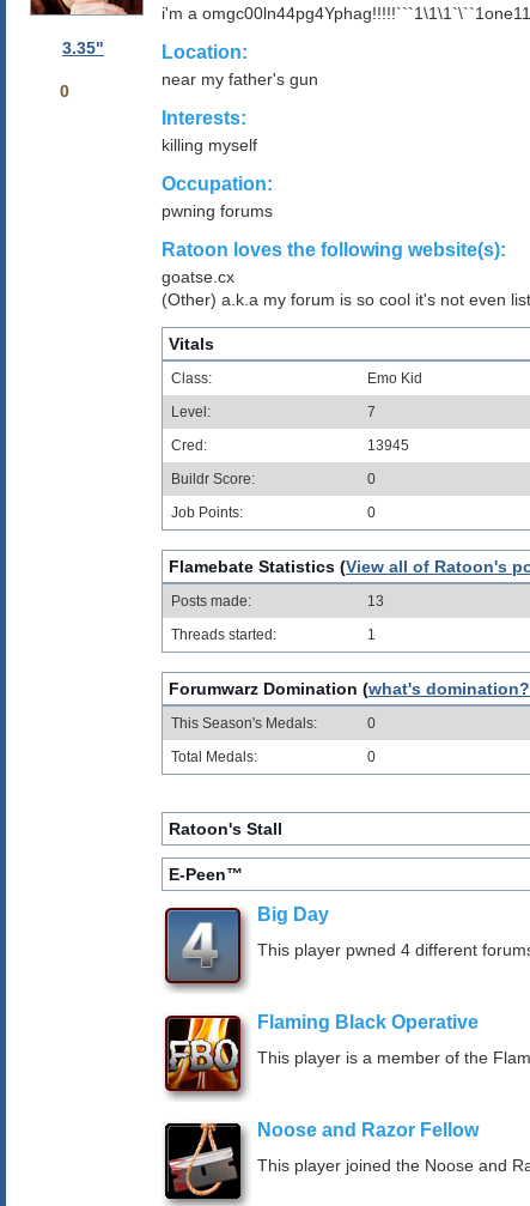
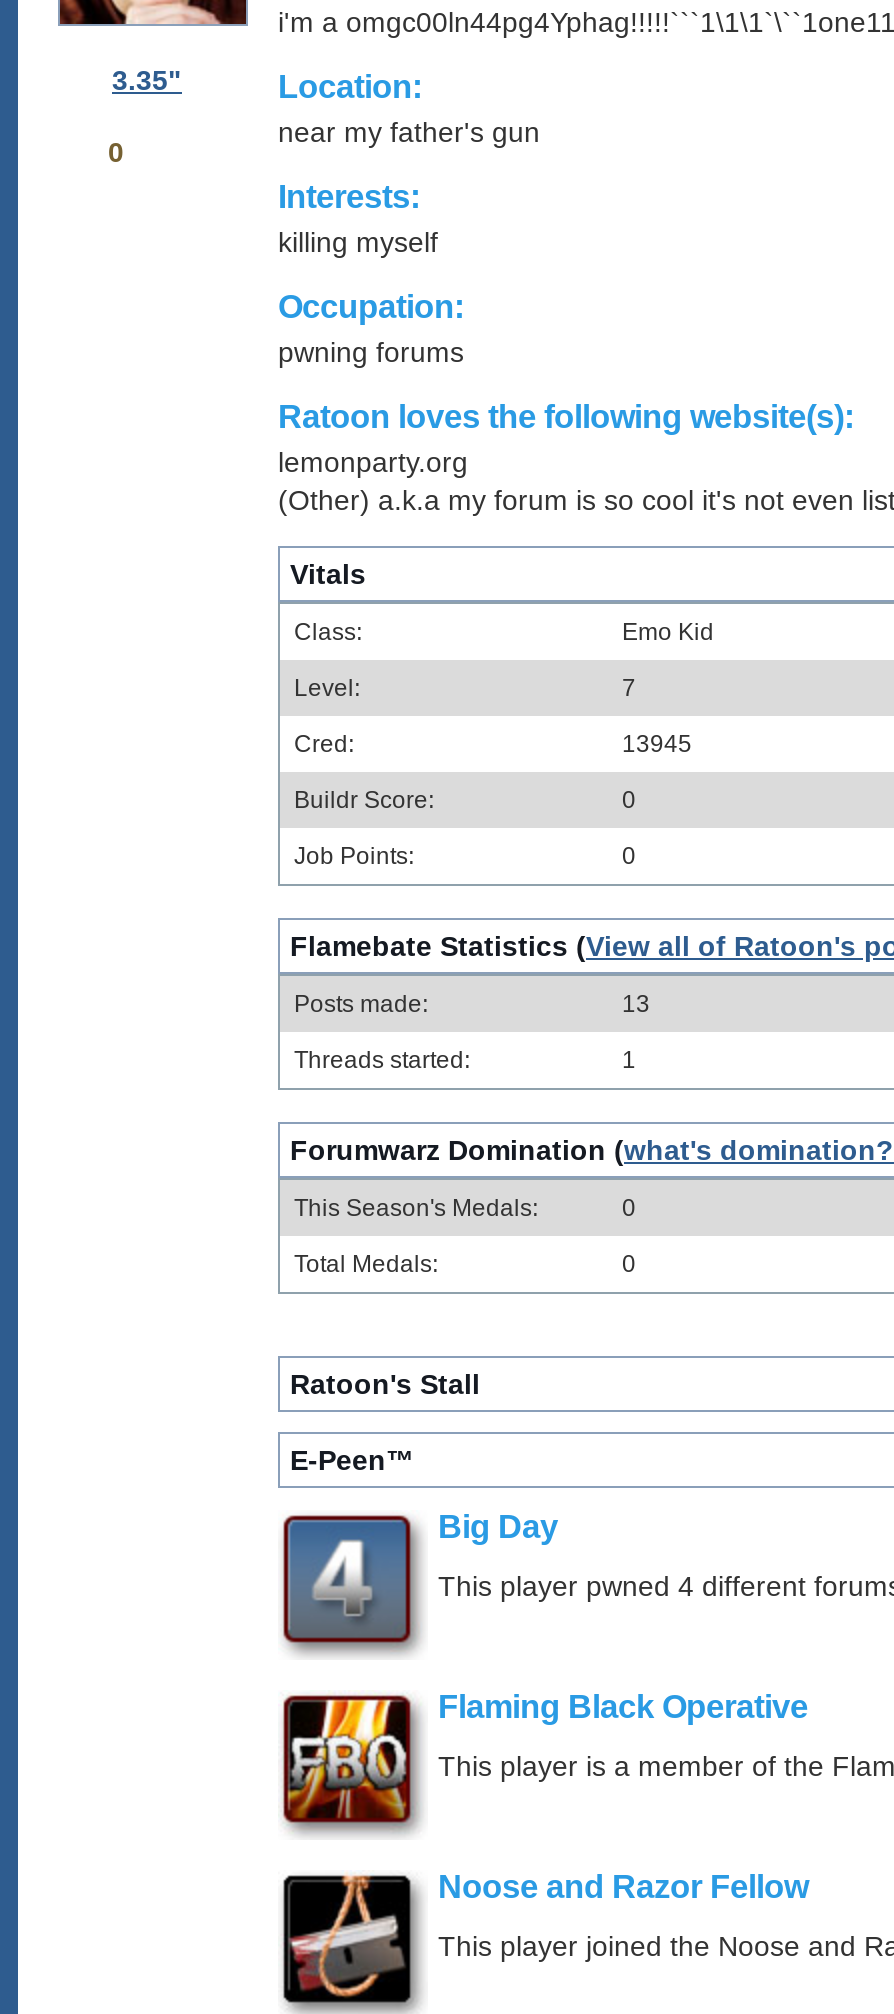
- goatse.cx
+ lemonparty.org
